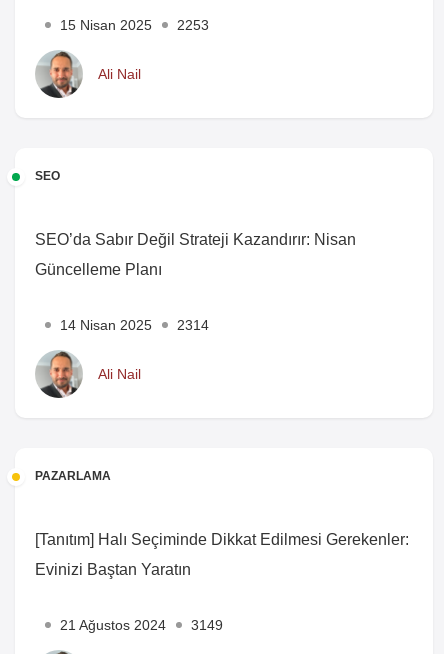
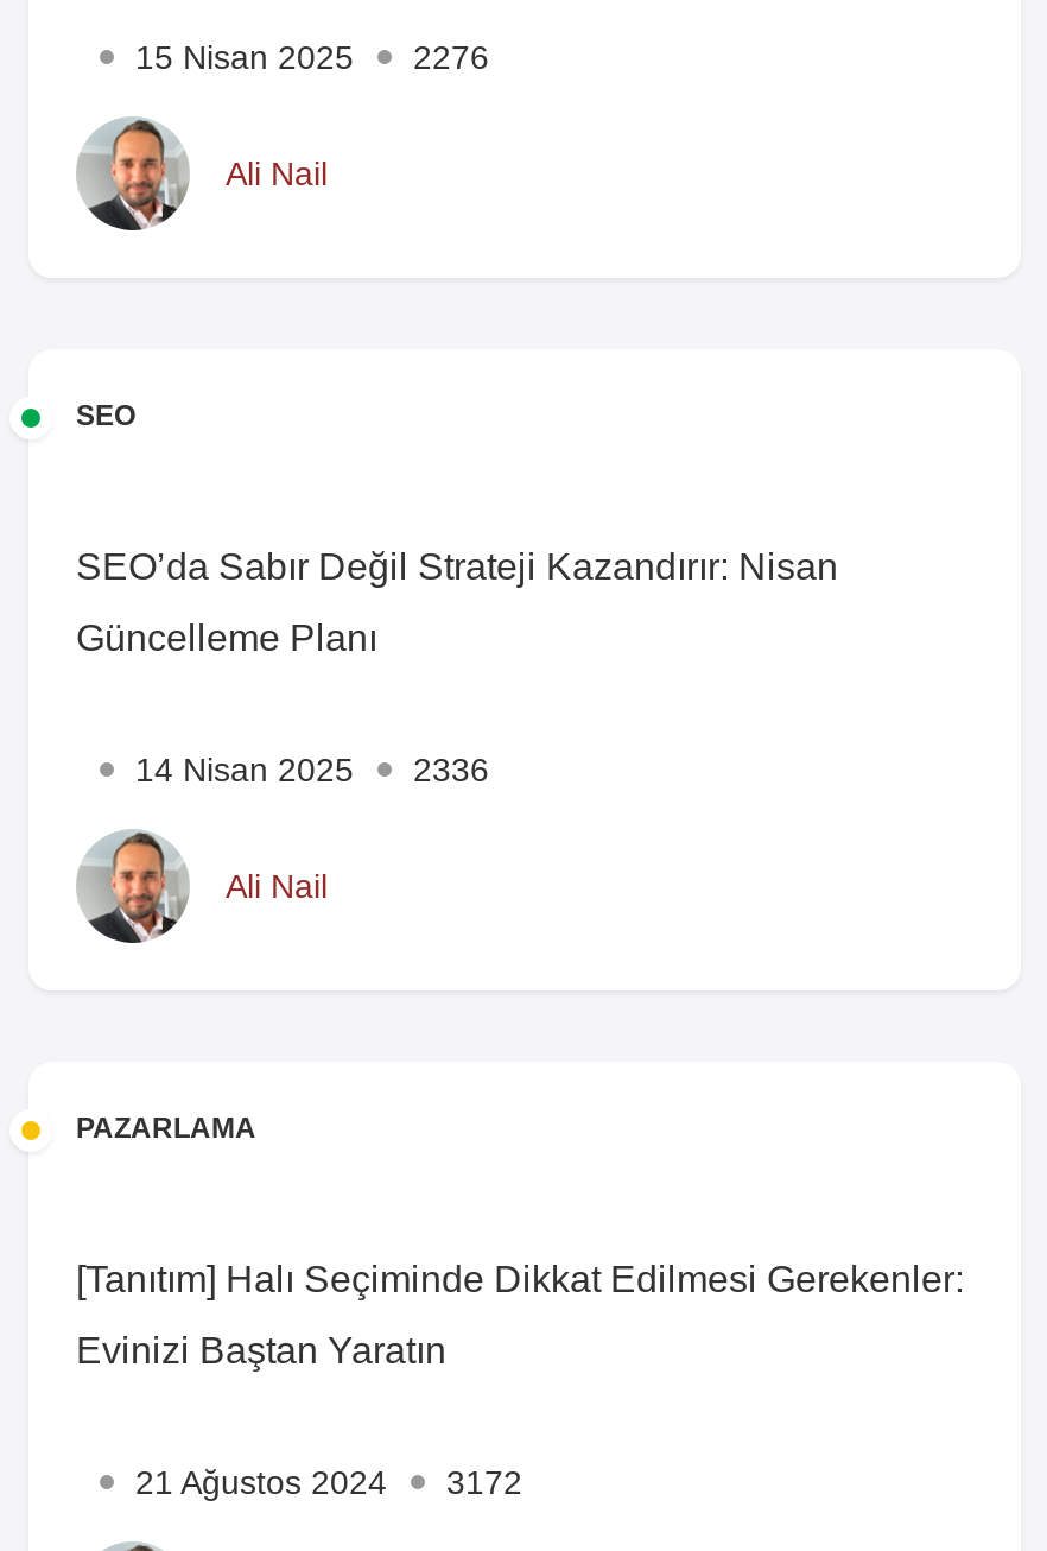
- 15 Nisan 2025 2253
+ 15 Nisan 2025 2276

- 14 Nisan 2025 2314
+ 14 Nisan 2025 2336

- 21 Ağustos 2024 3149
+ 21 Ağustos 2024 3172
